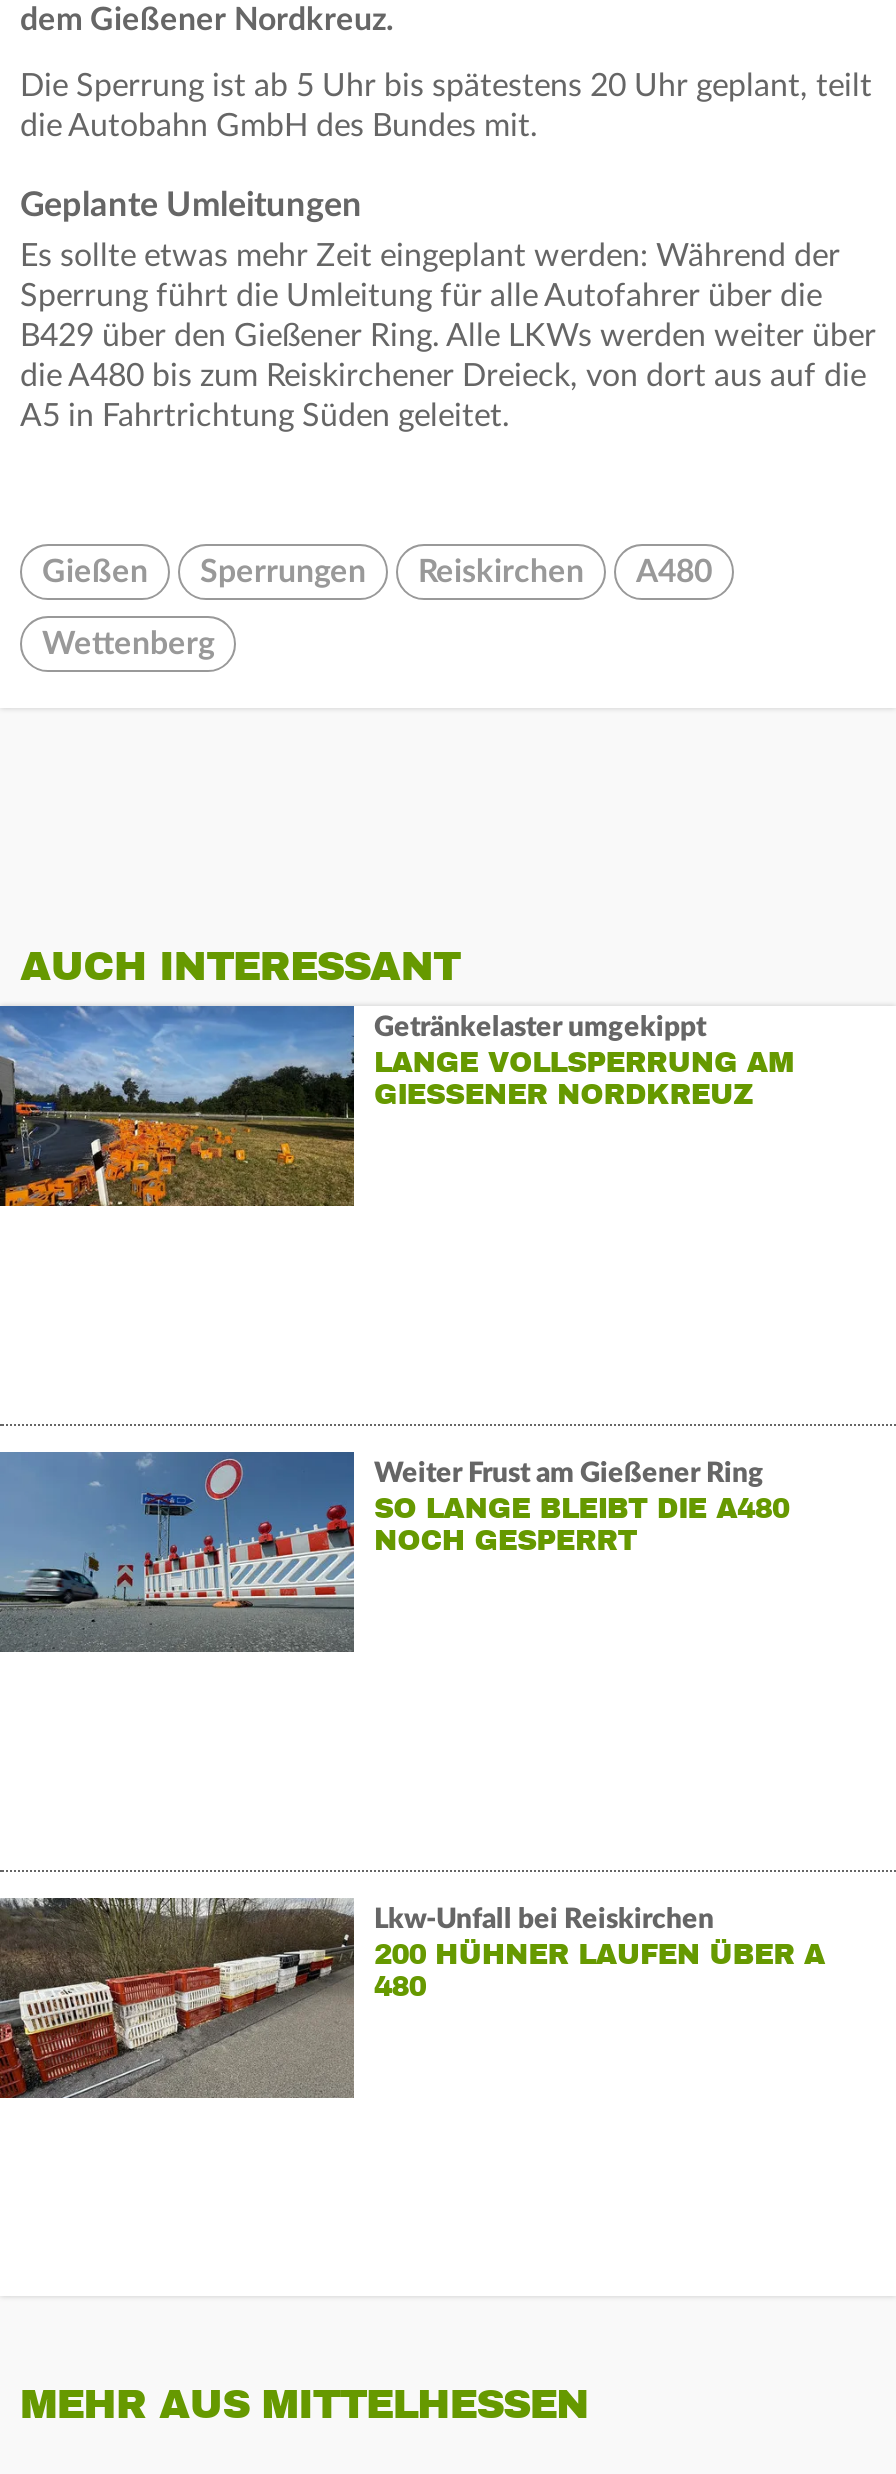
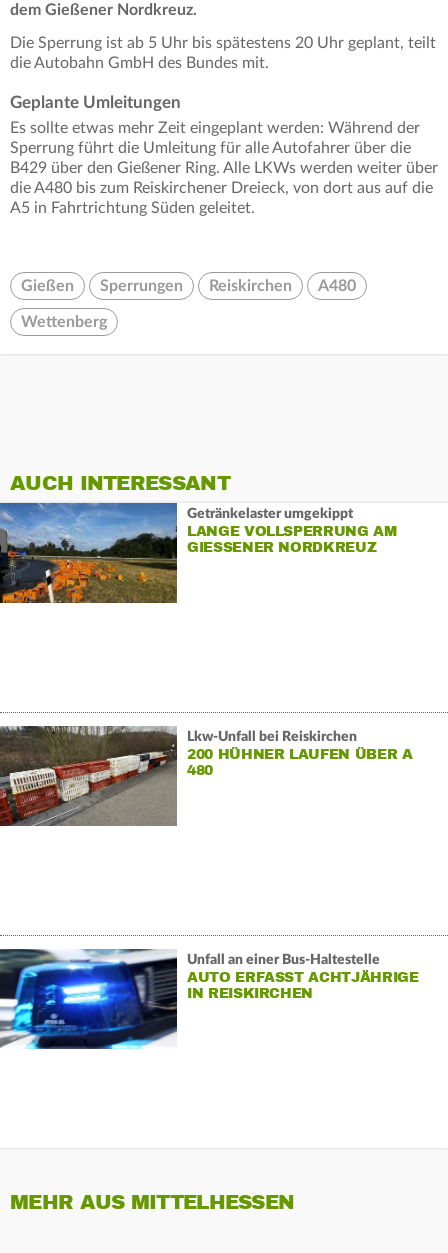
- [image]
- Weiter Frust am Gießener Ring
- SO LANGE BLEIBT DIE A480
- NOCH GESPERRT

moved up: [image] | Lkw-Unfall bei Reiskirchen | 200 HÜHNER LAUFEN ÜBER A | 480

+ [image]
+ Unfall an einer Bus-Haltestelle
+ AUTO ERFASST ACHTJÄHRIGE
+ IN REISKIRCHEN
